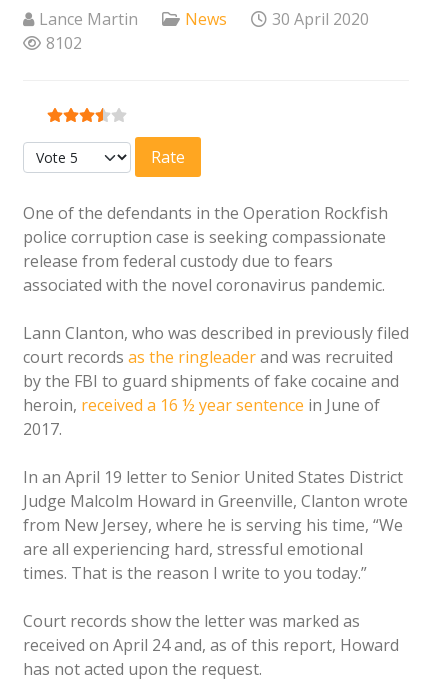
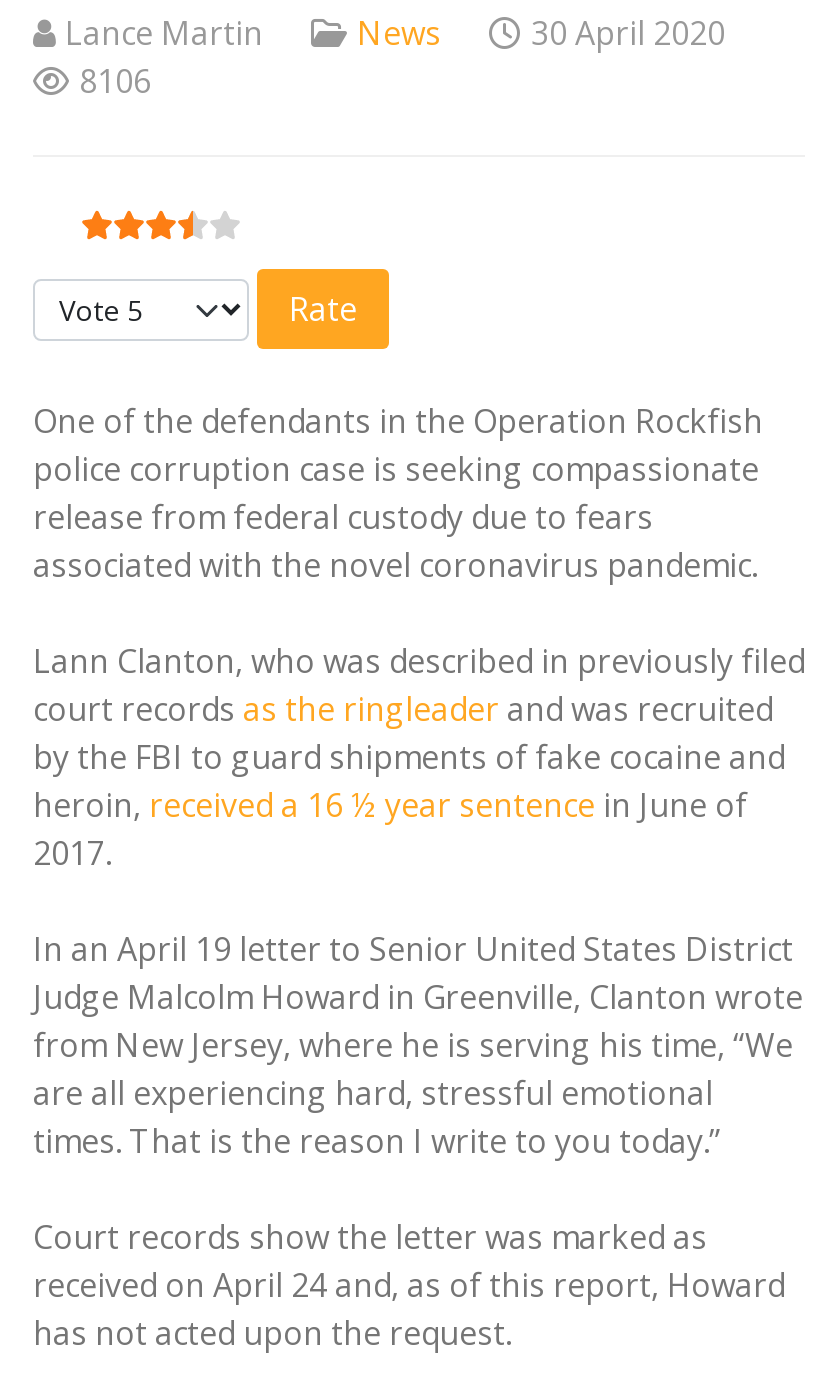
- 8102
+ 8106
